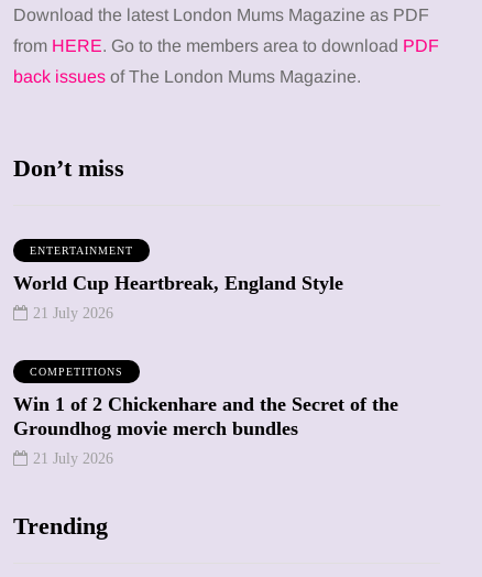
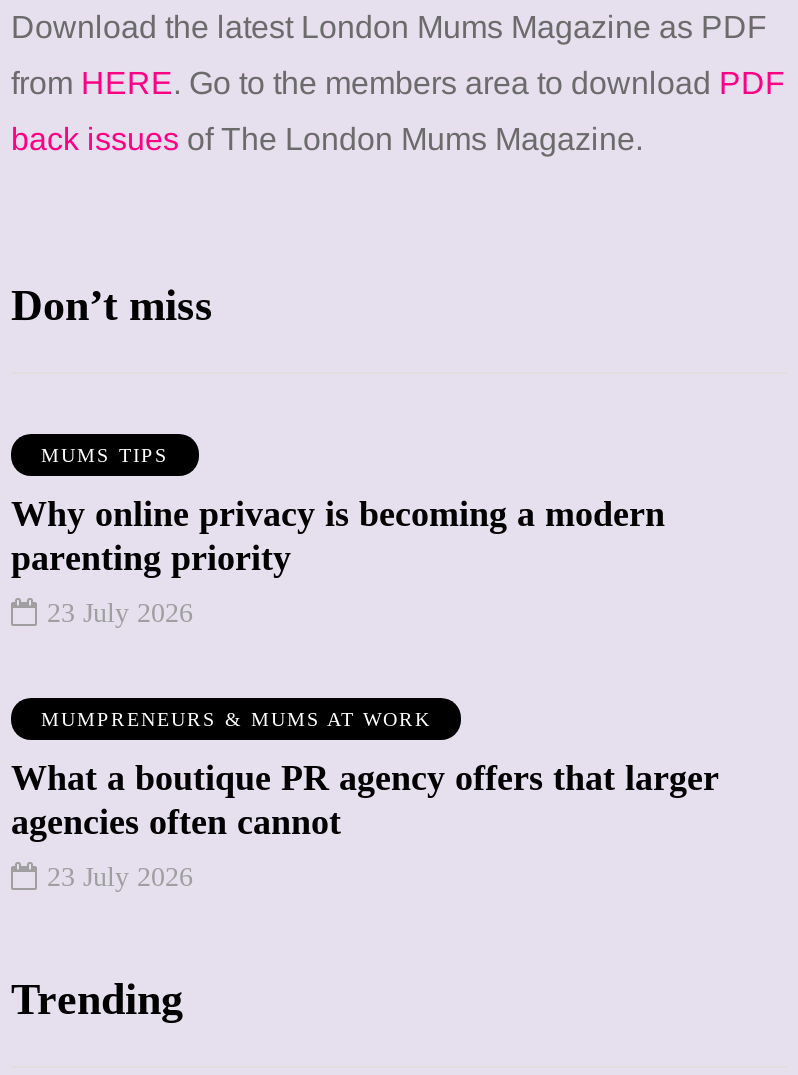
- ENTERTAINMENT
+ MUMS TIPS

- World Cup Heartbreak, England Style
+ Why online privacy is becoming a modern
+ parenting priority

- 21 July 2026
+ 23 July 2026

- COMPETITIONS
+ MUMPRENEURS & MUMS AT WORK

- Win 1 of 2 Chickenhare and the Secret of the
- Groundhog movie merch bundles
+ What a boutique PR agency offers that larger
+ agencies often cannot

- 21 July 2026
+ 23 July 2026
